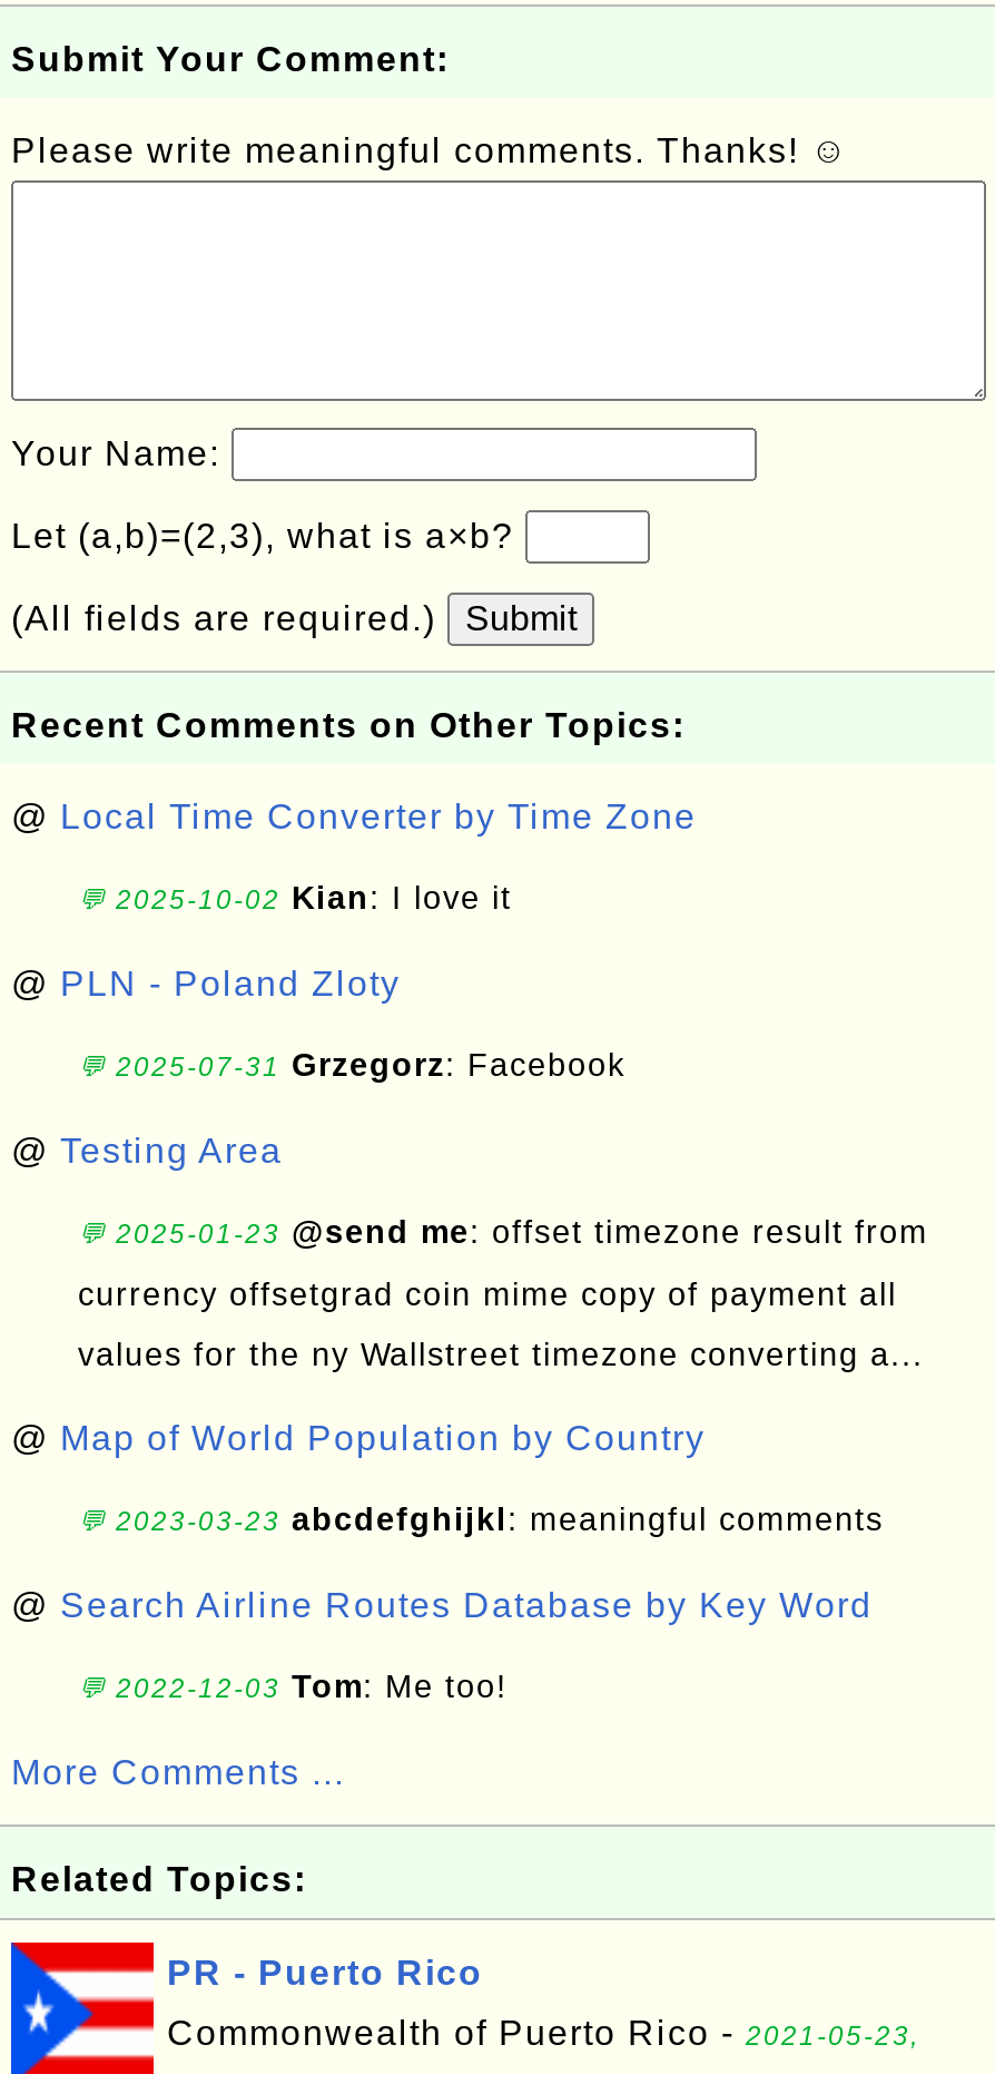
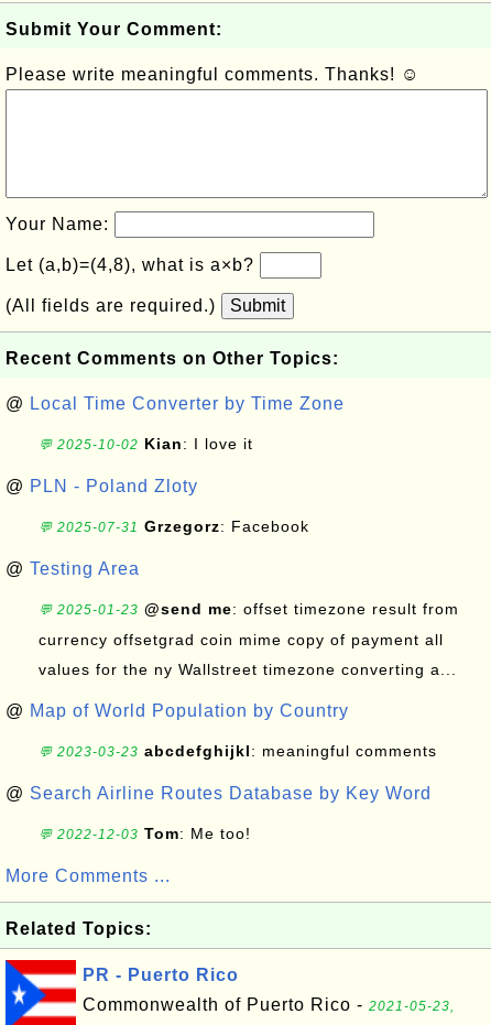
- Let (a,b)=(2,3), what is a×b?
+ Let (a,b)=(4,8), what is a×b?
